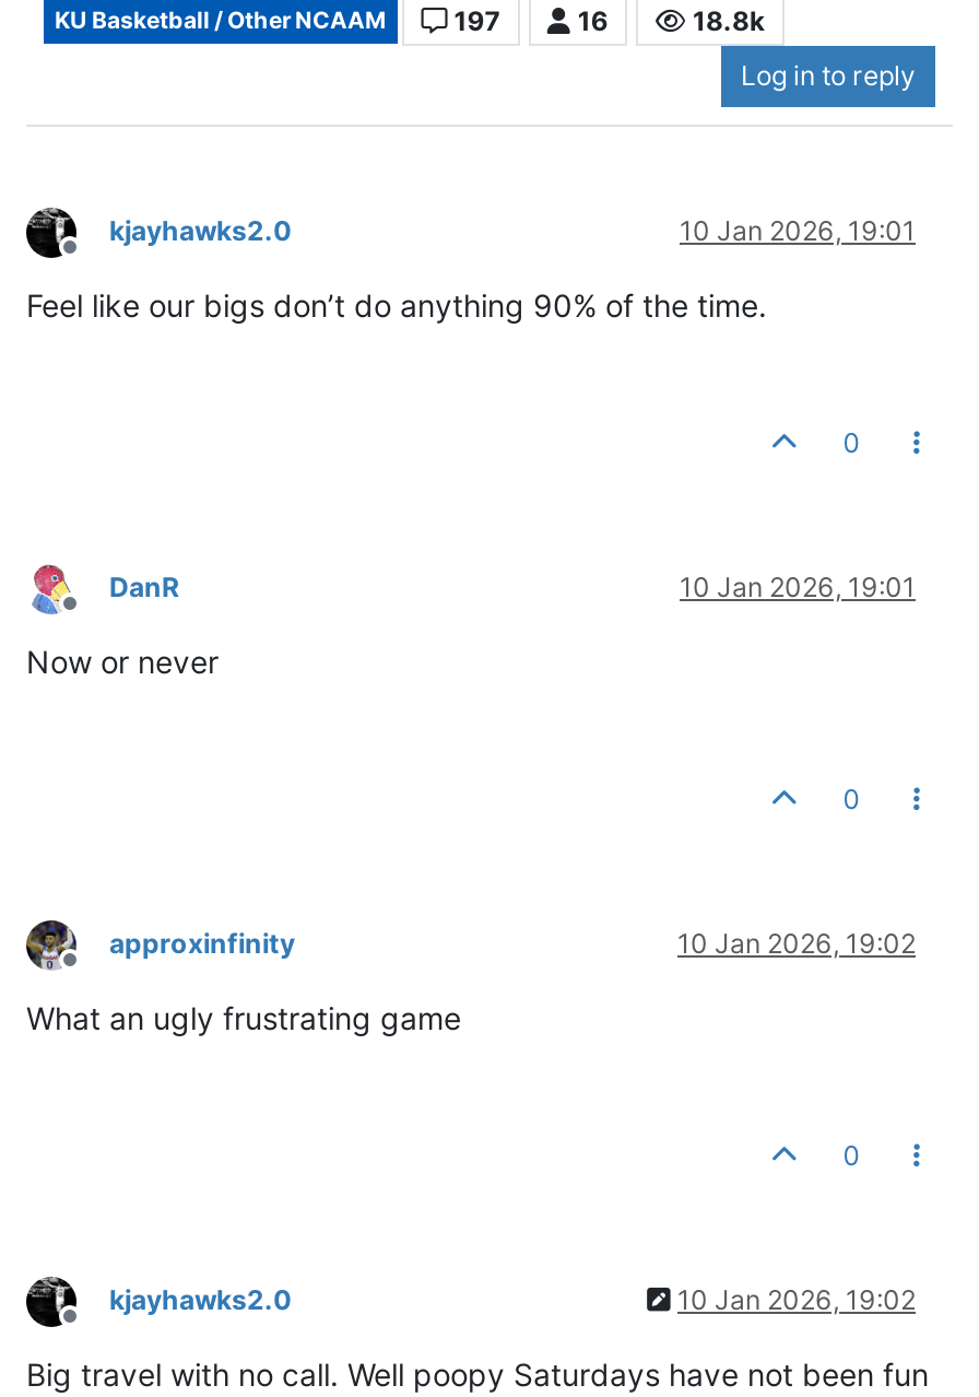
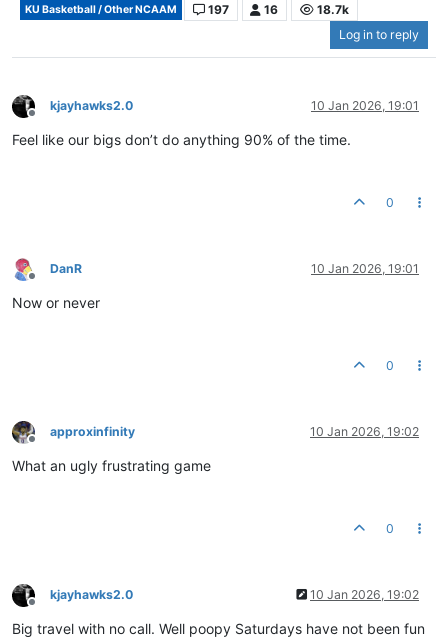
- 18.8k
+ 18.7k
